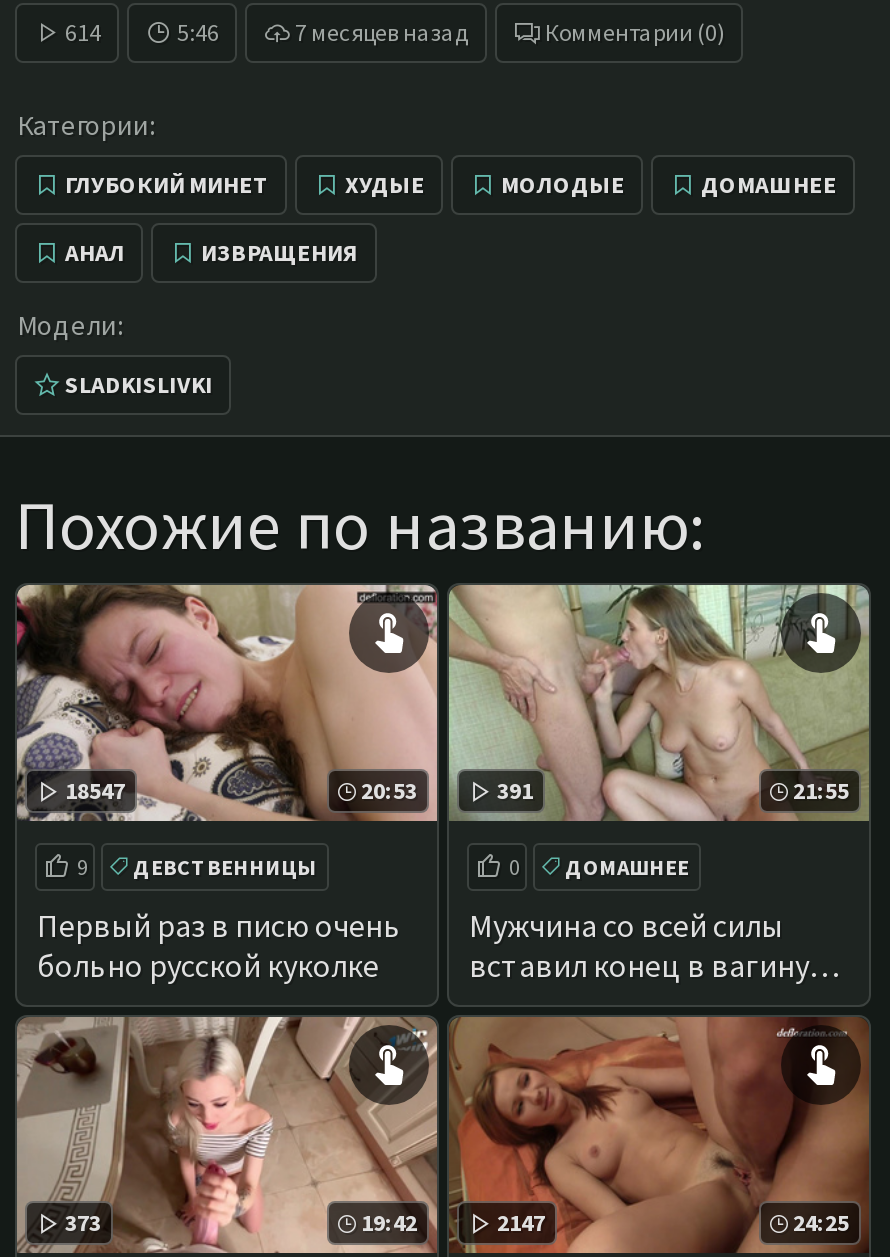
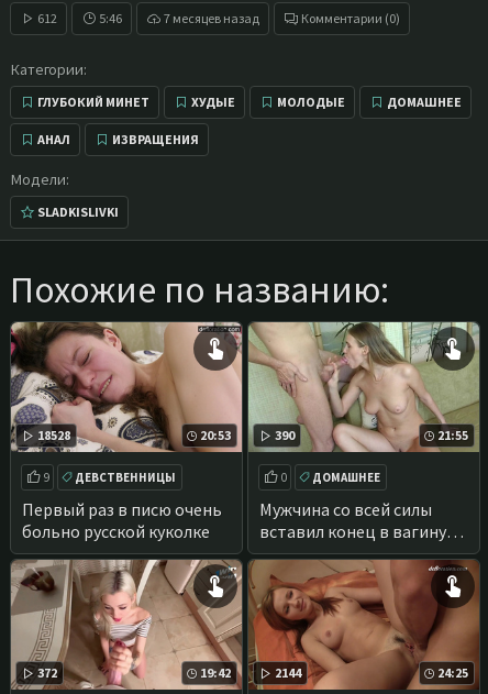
- 614
+ 612

- 18547
+ 18528

- 391
+ 390

- 373
+ 372

- 2147
+ 2144
